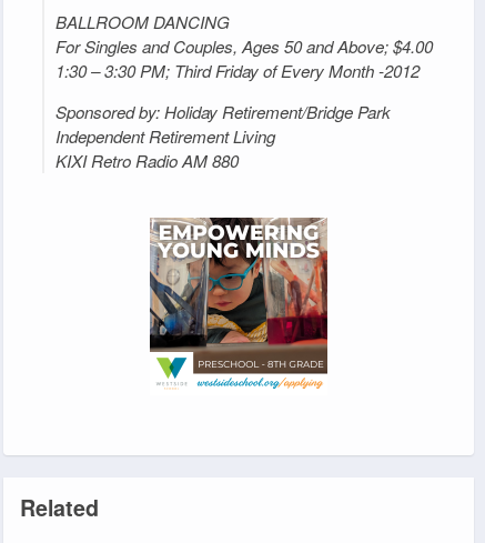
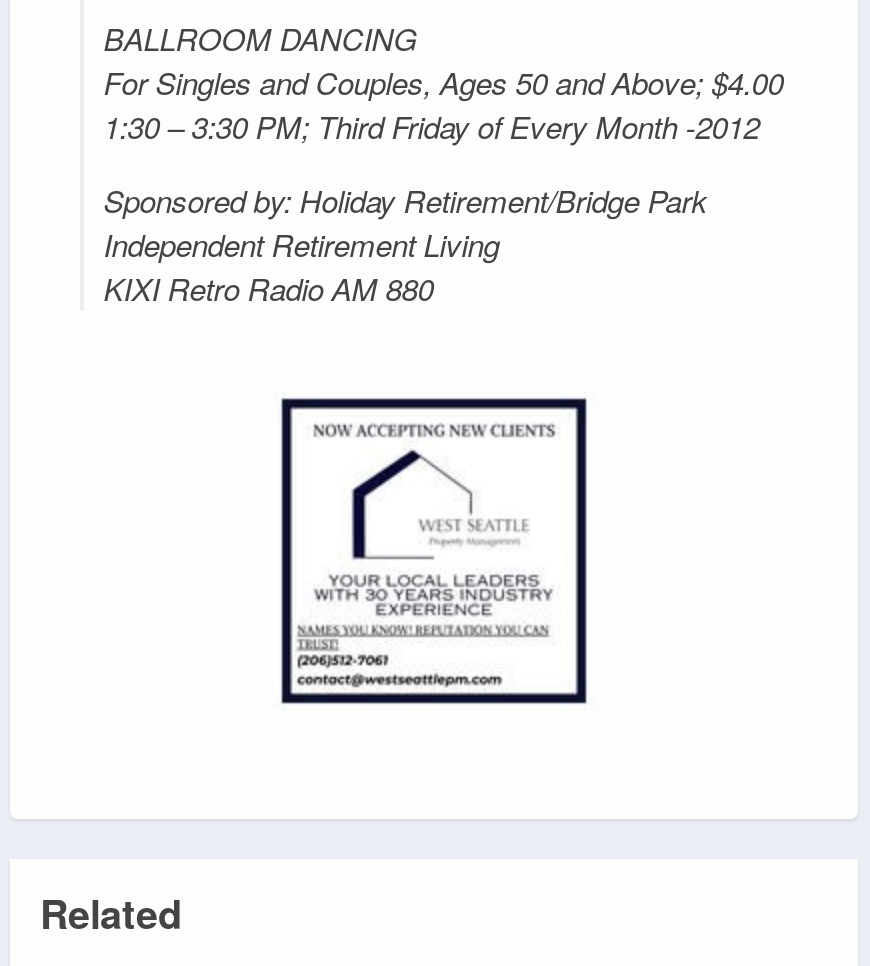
- [image]
+ [image]
